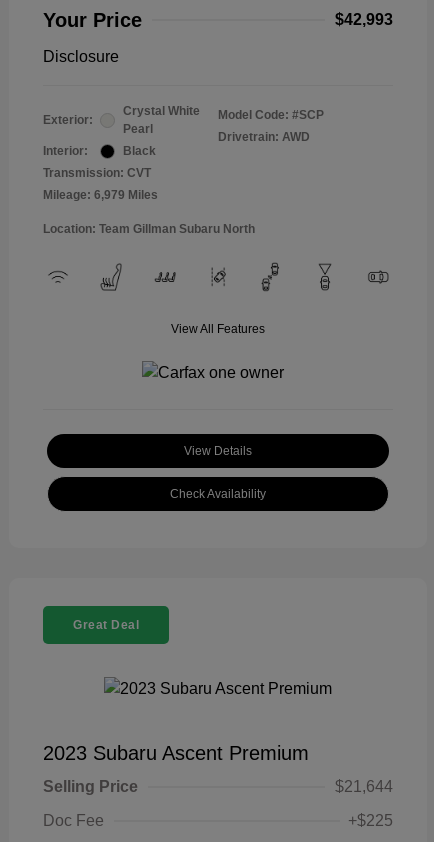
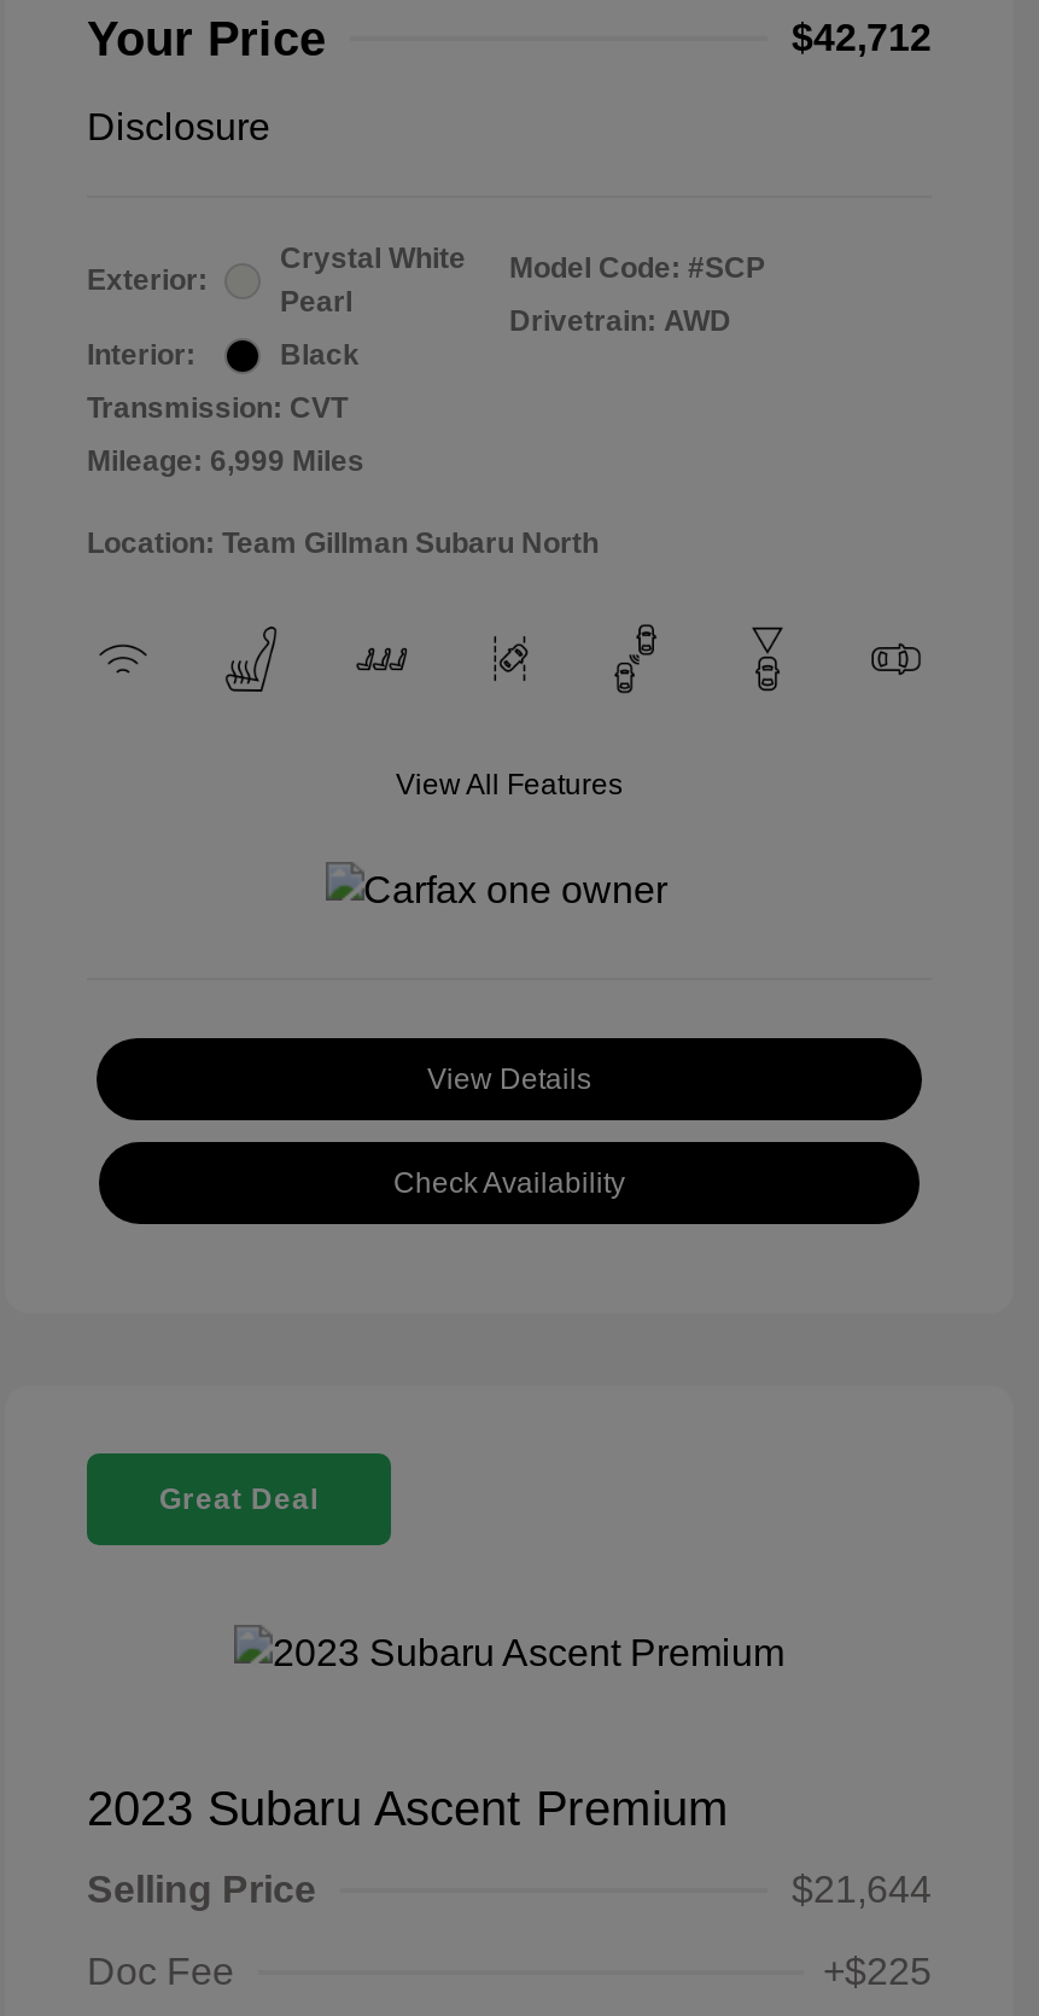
- $42,993
+ $42,712

- Mileage: 6,979 Miles
+ Mileage: 6,999 Miles
